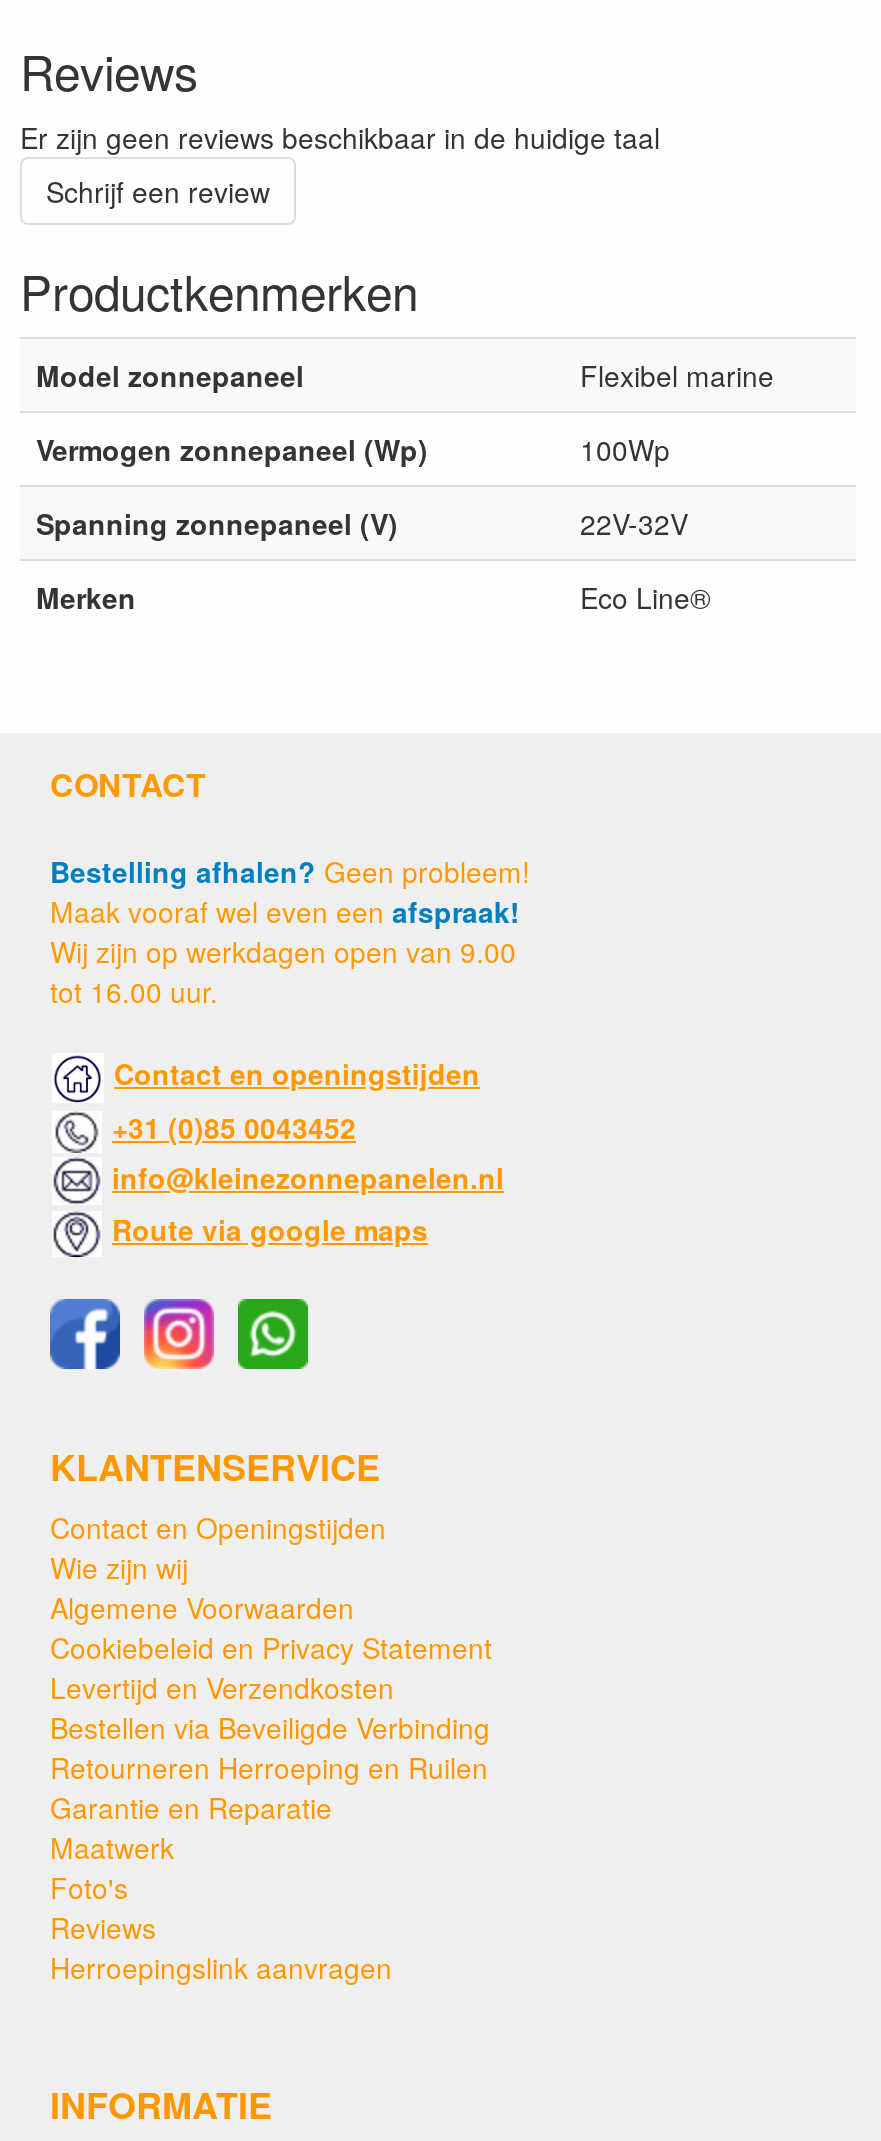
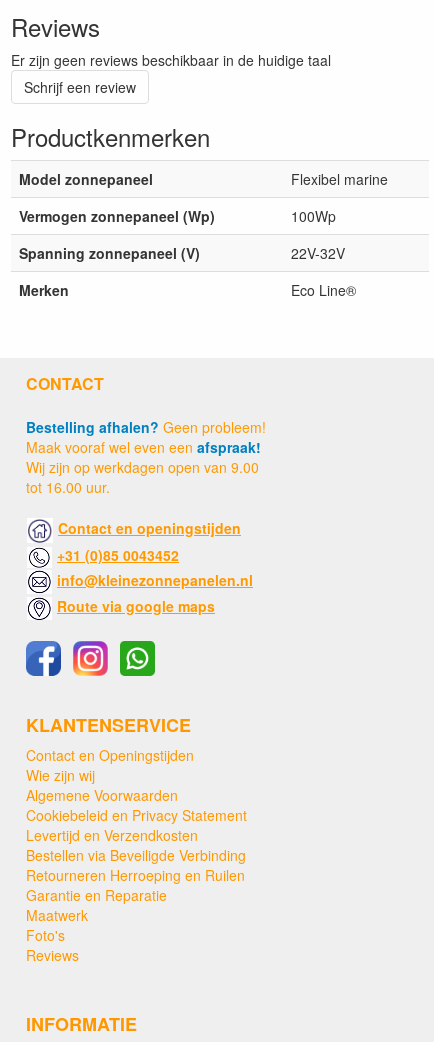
- Herroepingslink aanvragen
